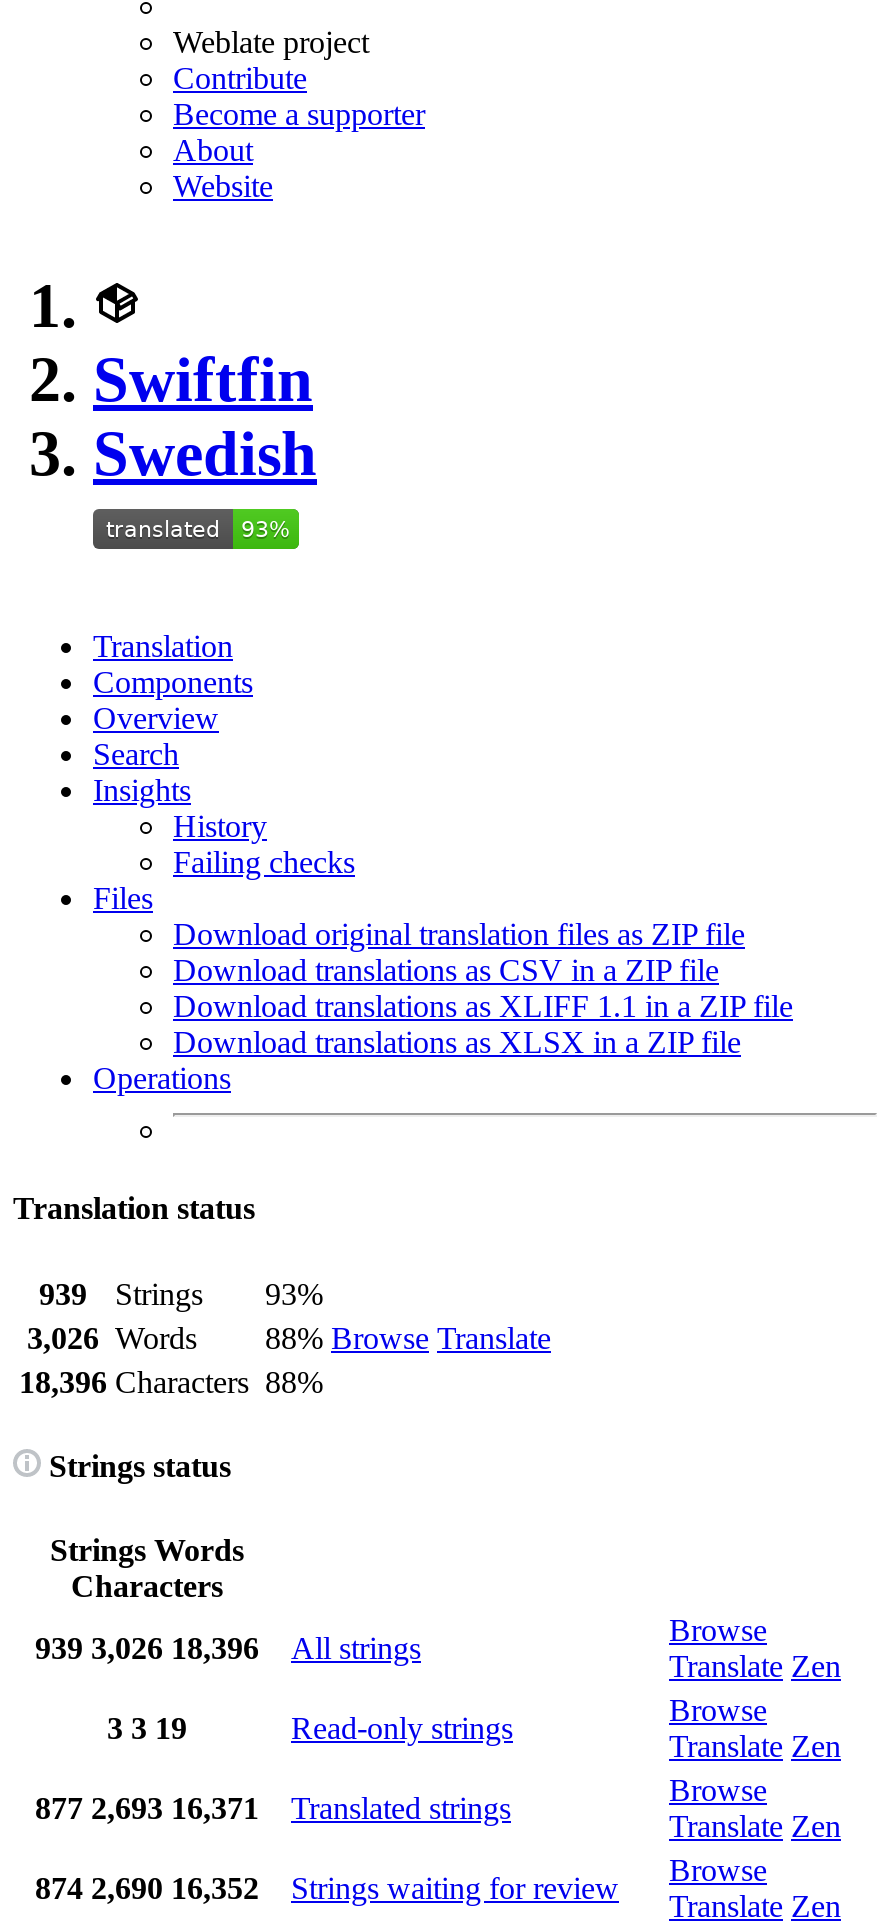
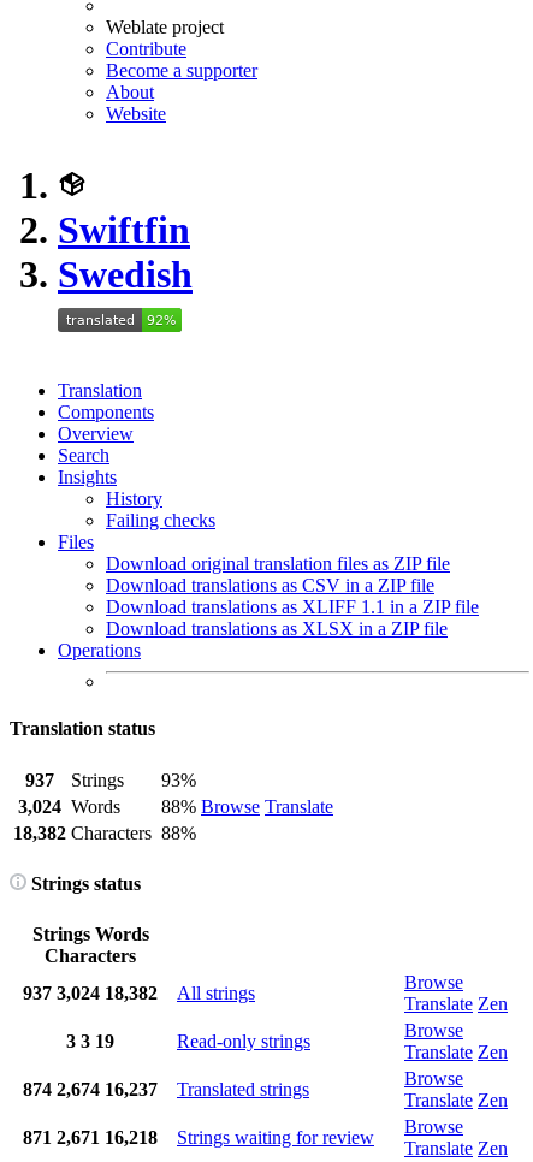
- 939 Strings 93%
+ 937 Strings 93%

- 3,026 Words 88% Browse Translate
+ 3,024 Words 88% Browse Translate

- 18,396 Characters 88%
+ 18,382 Characters 88%

- 939 3,026 18,396 All strings
+ 937 3,024 18,382 All strings

- 877 2,693 16,371 Translated strings
+ 874 2,674 16,237 Translated strings

- 874 2,690 16,352 Strings waiting for review
+ 871 2,671 16,218 Strings waiting for review
